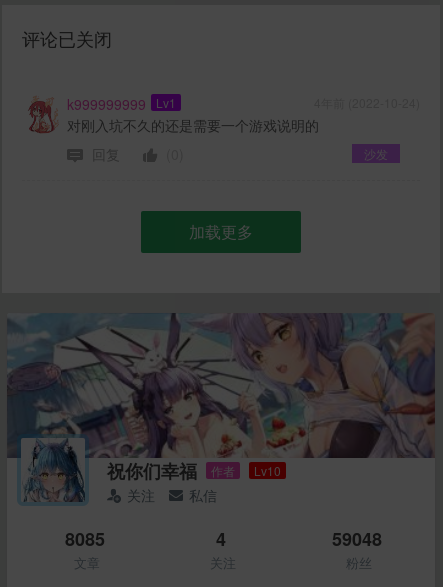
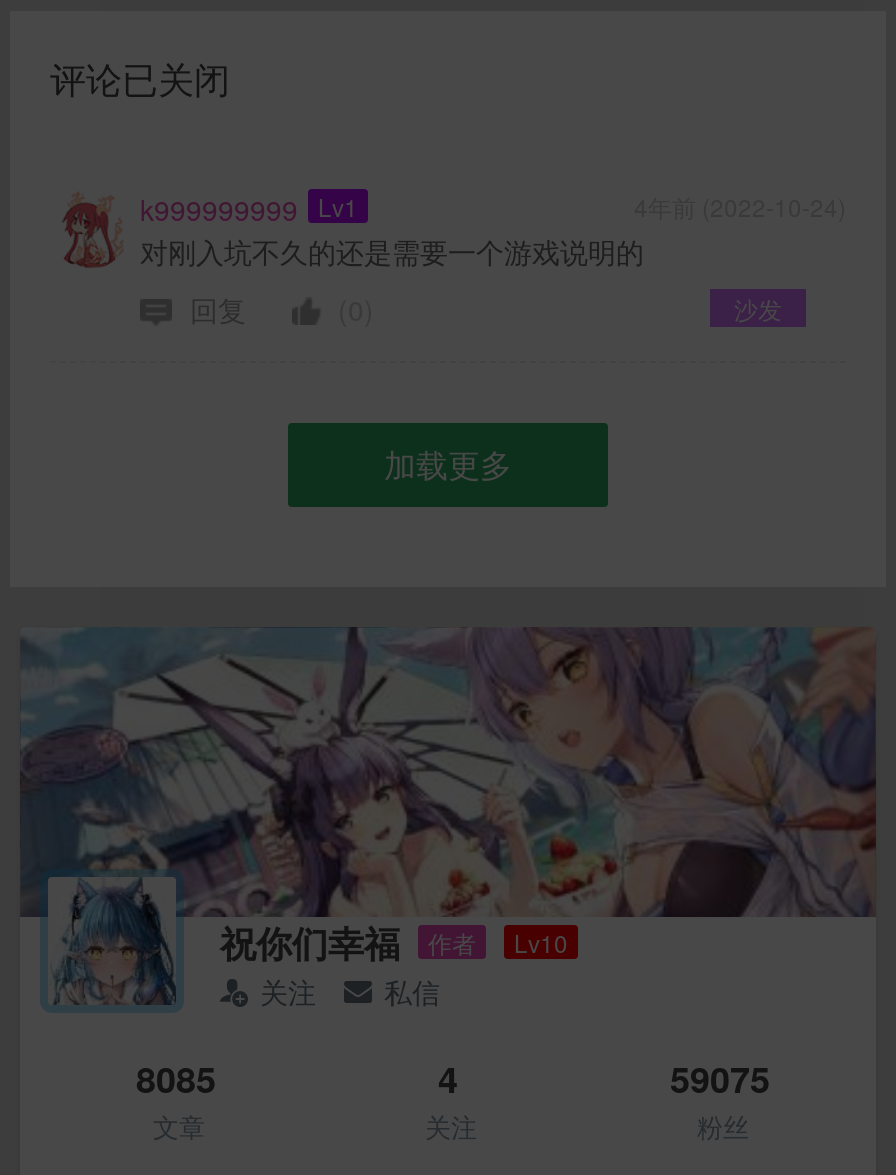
- 59048
+ 59075
